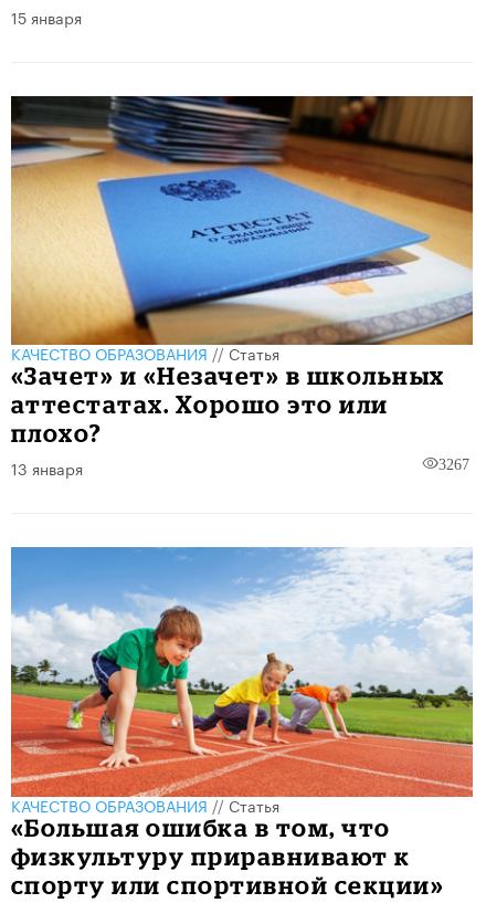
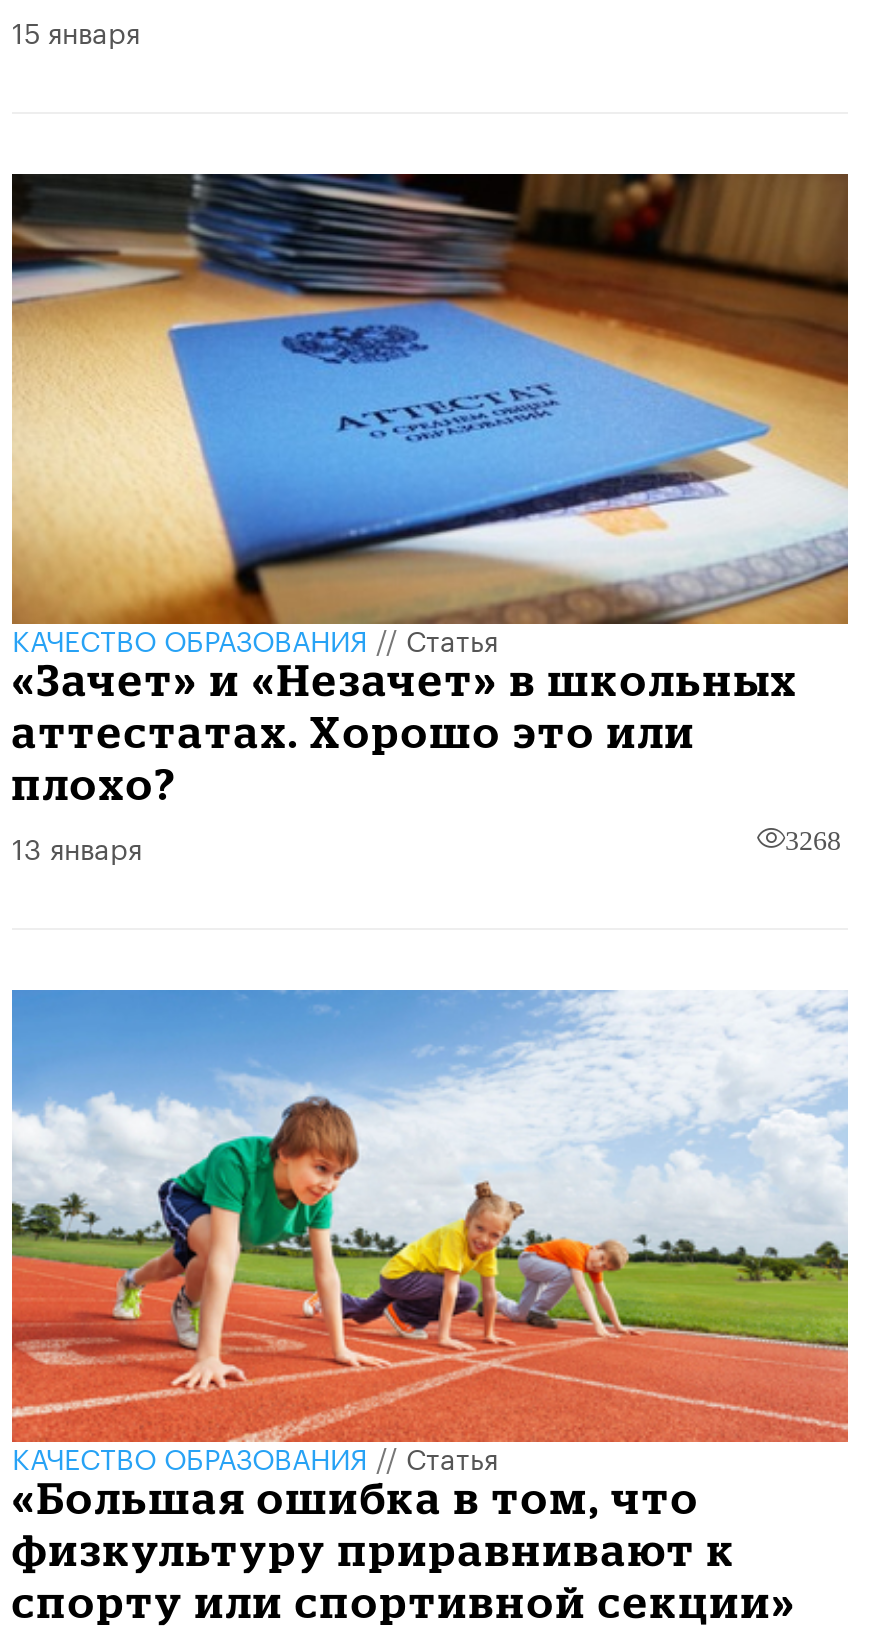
- 3267
+ 3268
